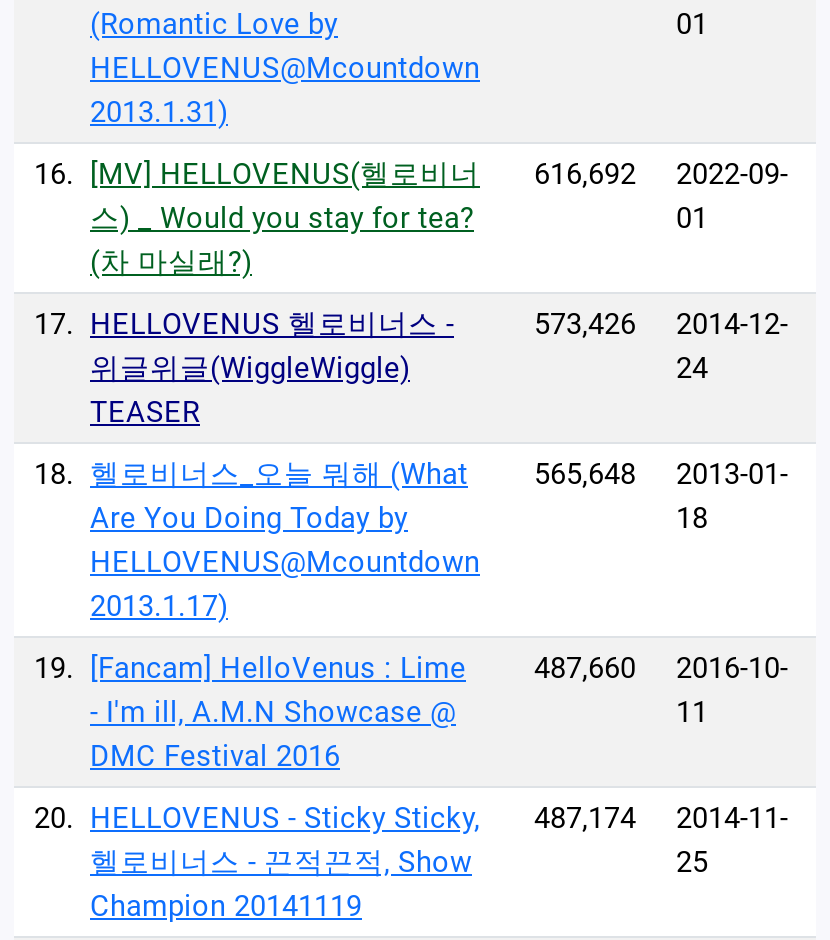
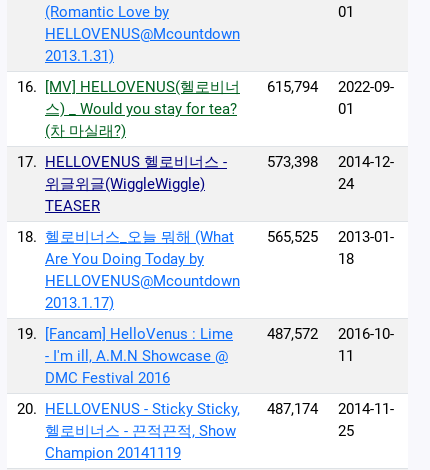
- 16. [MV] HELLOVENUS(헬로비너 616,692 2022-09-
+ 16. [MV] HELLOVENUS(헬로비너 615,794 2022-09-

- 573,426 2014-12-
+ 573,398 2014-12-

- 18. 헬로비너스_오늘 뭐해 (What 565,648 2013-01-
+ 18. 헬로비너스_오늘 뭐해 (What 565,525 2013-01-

- 19. [Fancam] HelloVenus : Lime 487,660 2016-10-
+ 19. [Fancam] HelloVenus : Lime 487,572 2016-10-
